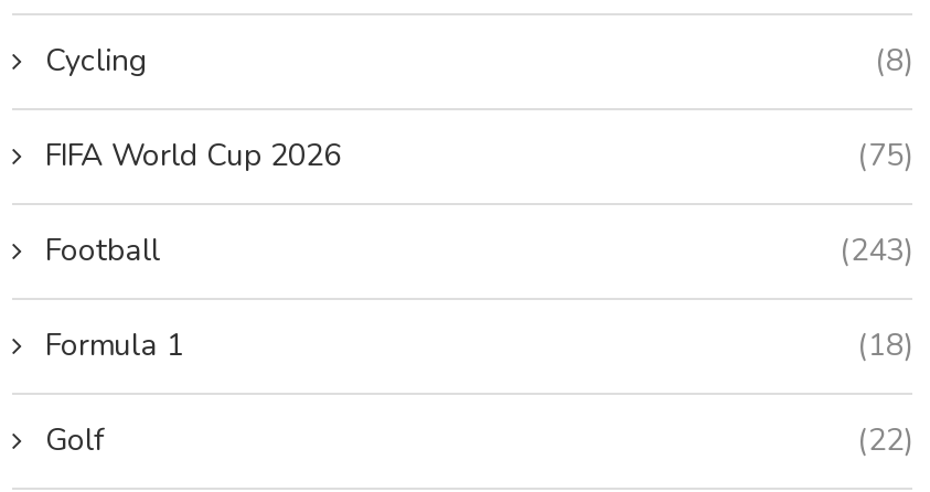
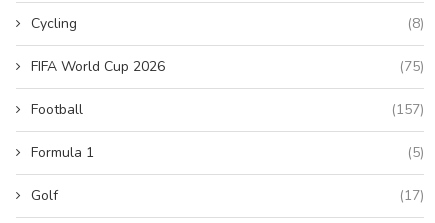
- (243)
+ (157)

- (18)
+ (5)

- (22)
+ (17)
